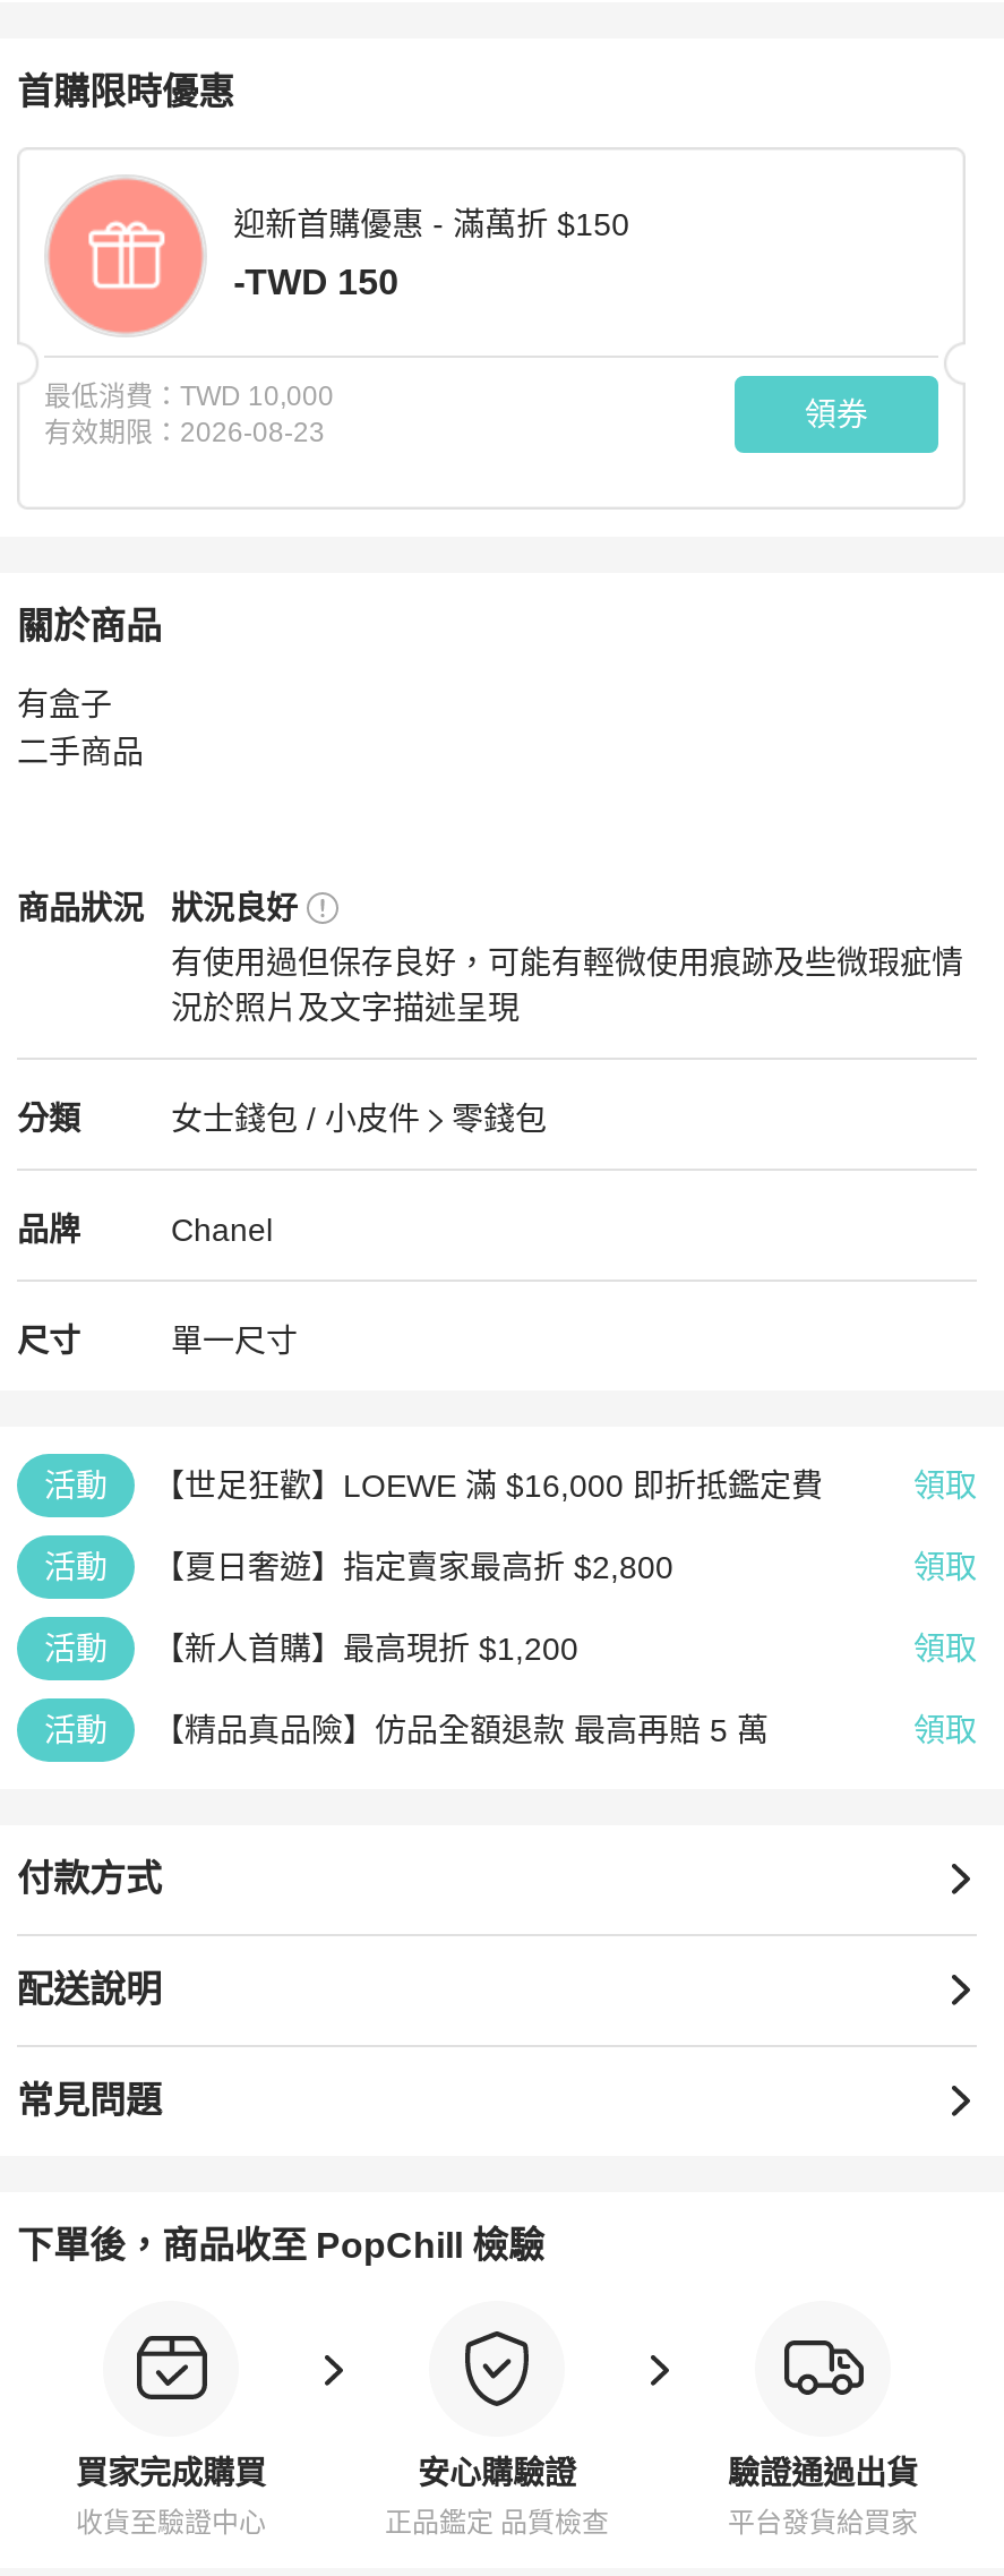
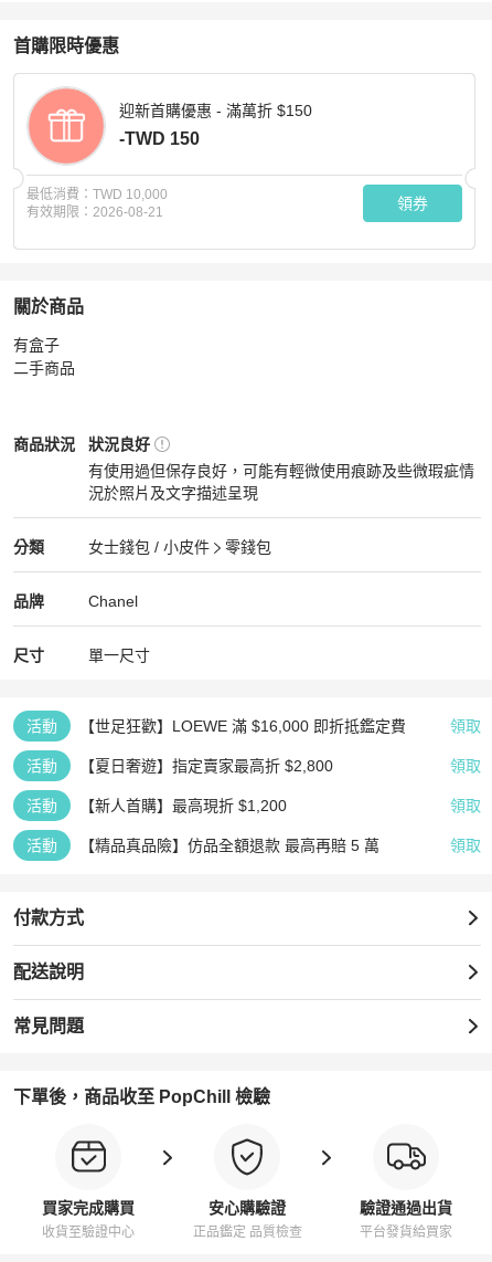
- 有效期限：2026-08-23
+ 有效期限：2026-08-21
